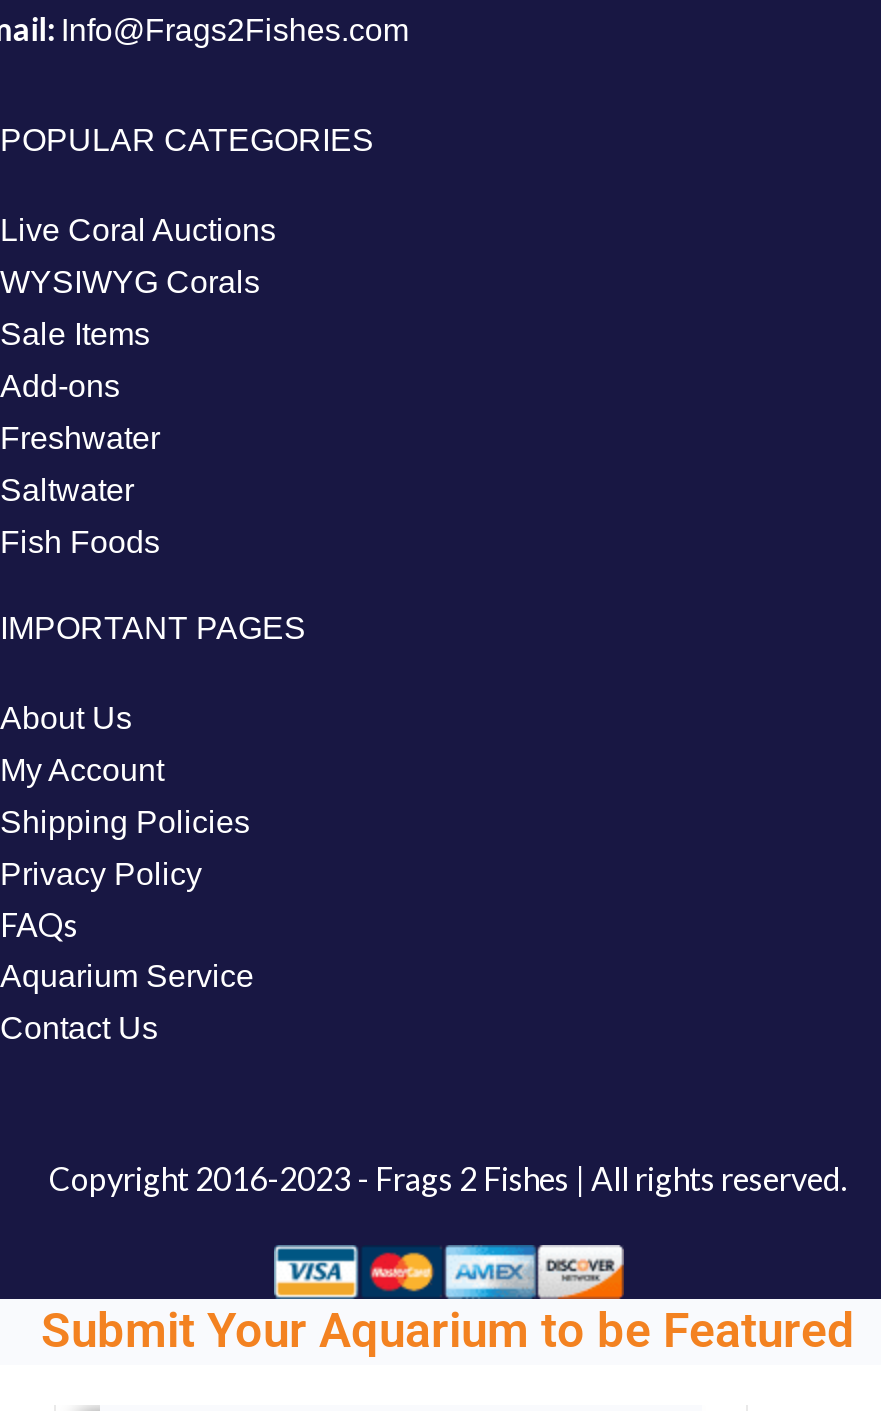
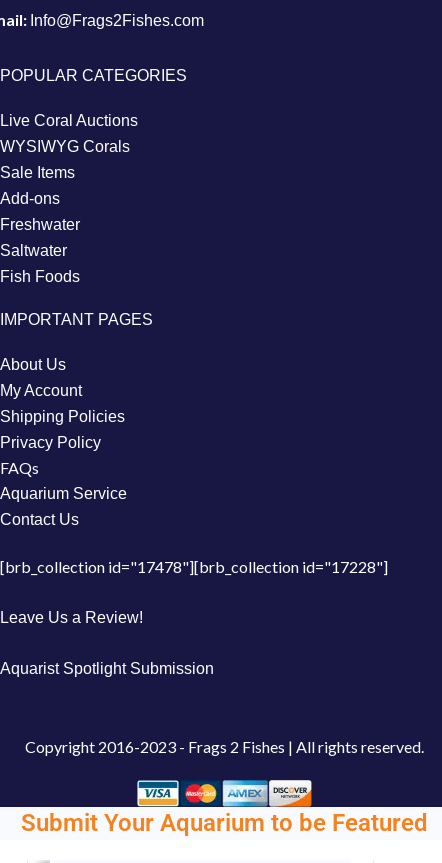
+ [brb_collection id="17478"][brb_collection id="17228"]
+ Leave Us a Review!
+ Aquarist Spotlight Submission
